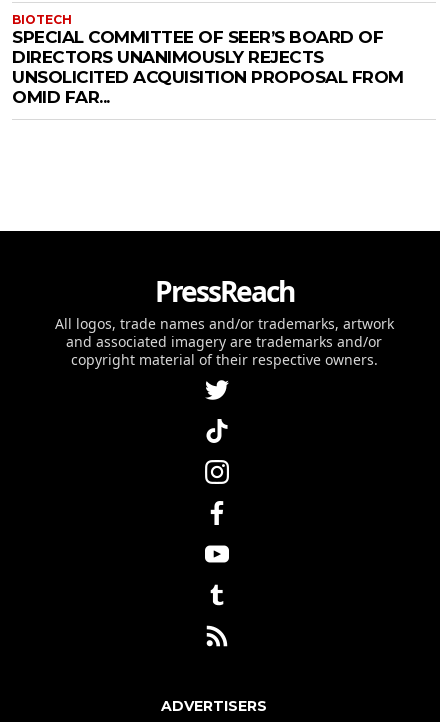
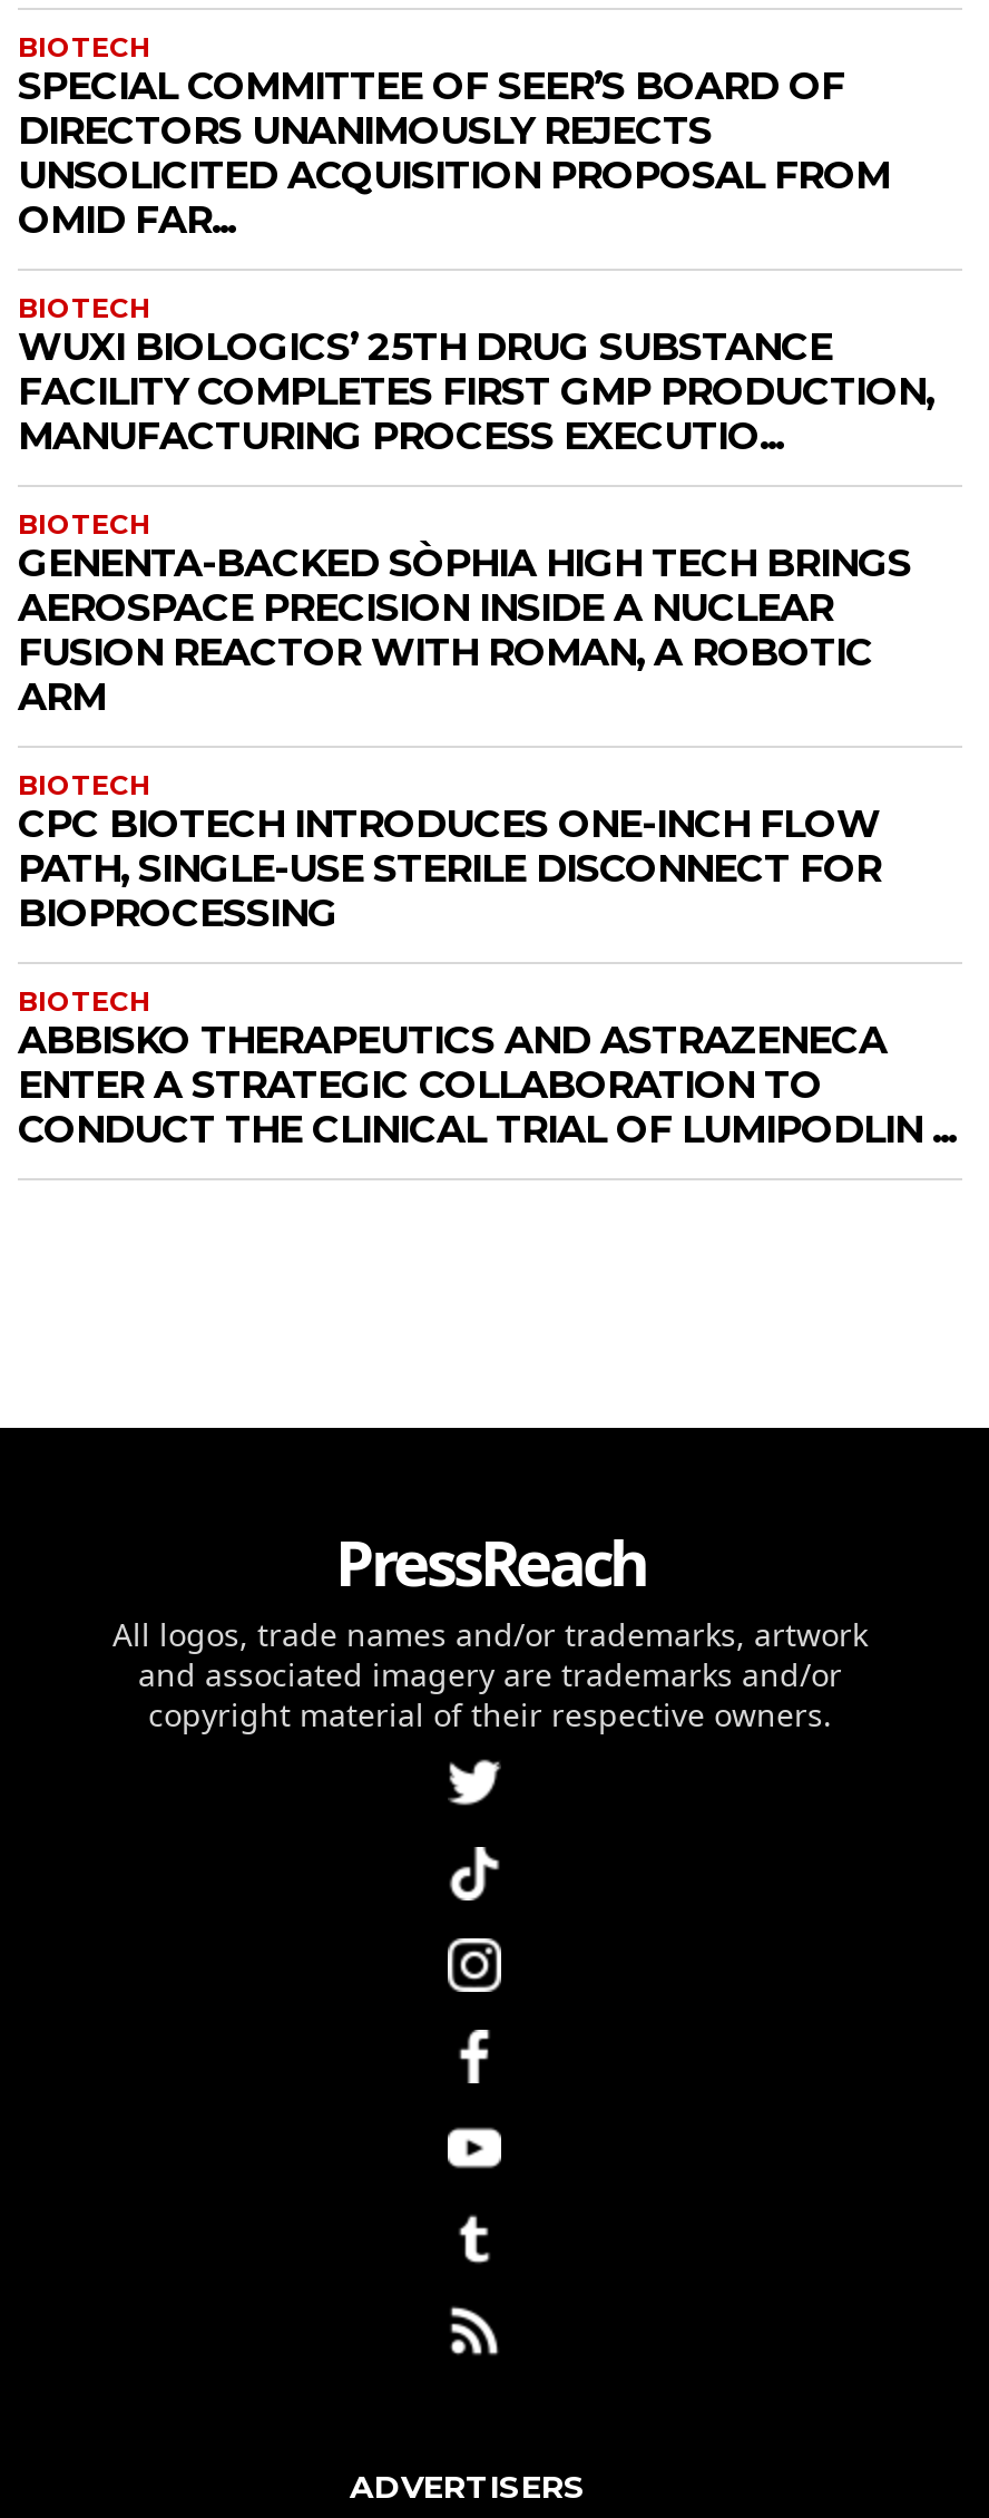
+ BIOTECH
+ WUXI BIOLOGICS’ 25TH DRUG SUBSTANCE
+ FACILITY COMPLETES FIRST GMP PRODUCTION,
+ MANUFACTURING PROCESS EXECUTIO...
+ BIOTECH
+ GENENTA-BACKED SÒPHIA HIGH TECH BRINGS
+ AEROSPACE PRECISION INSIDE A NUCLEAR
+ FUSION REACTOR WITH ROMAN, A ROBOTIC
+ ARM
+ BIOTECH
+ CPC BIOTECH INTRODUCES ONE-INCH FLOW
+ PATH, SINGLE-USE STERILE DISCONNECT FOR
+ BIOPROCESSING
+ BIOTECH
+ ABBISKO THERAPEUTICS AND ASTRAZENECA
+ ENTER A STRATEGIC COLLABORATION TO
+ CONDUCT THE CLINICAL TRIAL OF LUMIPODLIN ...
